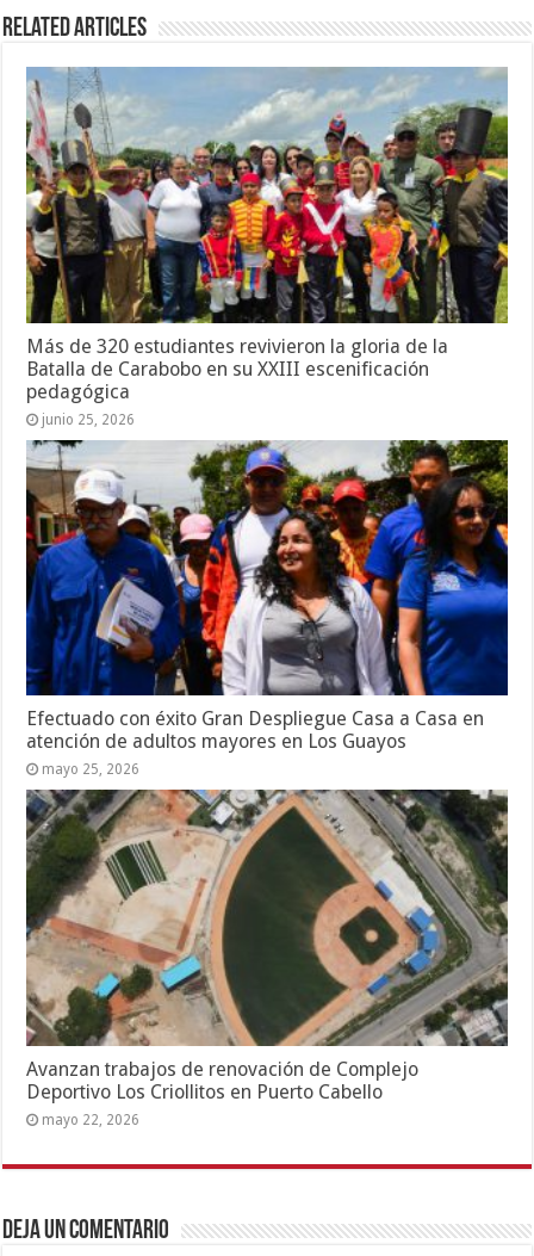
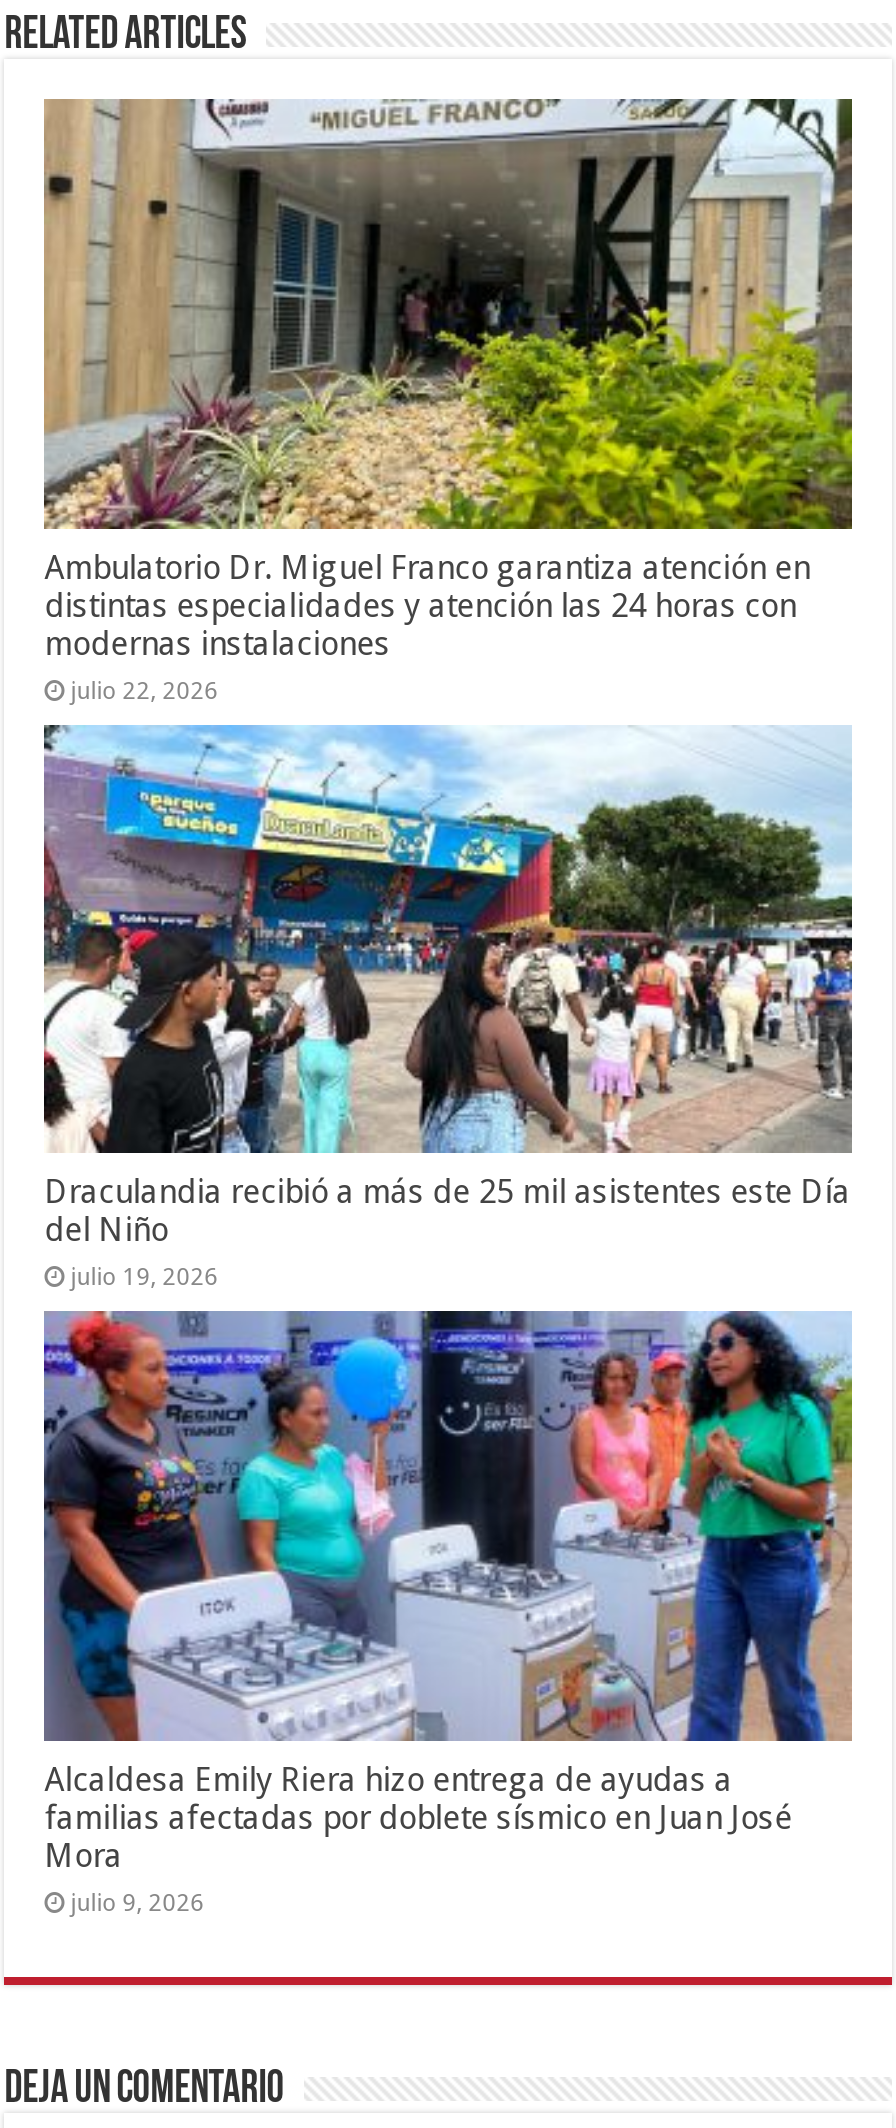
- [image]
- Más de 320 estudiantes revivieron la gloria de la
- Batalla de Carabobo en su XXIII escenificación
- pedagógica
- junio 25, 2026
+ [image]
+ Ambulatorio Dr. Miguel Franco garantiza atención en
+ distintas especialidades y atención las 24 horas con
+ modernas instalaciones
+ julio 22, 2026

- [image]
- Efectuado con éxito Gran Despliegue Casa a Casa en
- atención de adultos mayores en Los Guayos
- mayo 25, 2026
+ [image]
+ Draculandia recibió a más de 25 mil asistentes este Día
+ del Niño
+ julio 19, 2026

- [image]
- Avanzan trabajos de renovación de Complejo
- Deportivo Los Criollitos en Puerto Cabello
- mayo 22, 2026
+ [image]
+ Alcaldesa Emily Riera hizo entrega de ayudas a
+ familias afectadas por doblete sísmico en Juan José
+ Mora
+ julio 9, 2026
